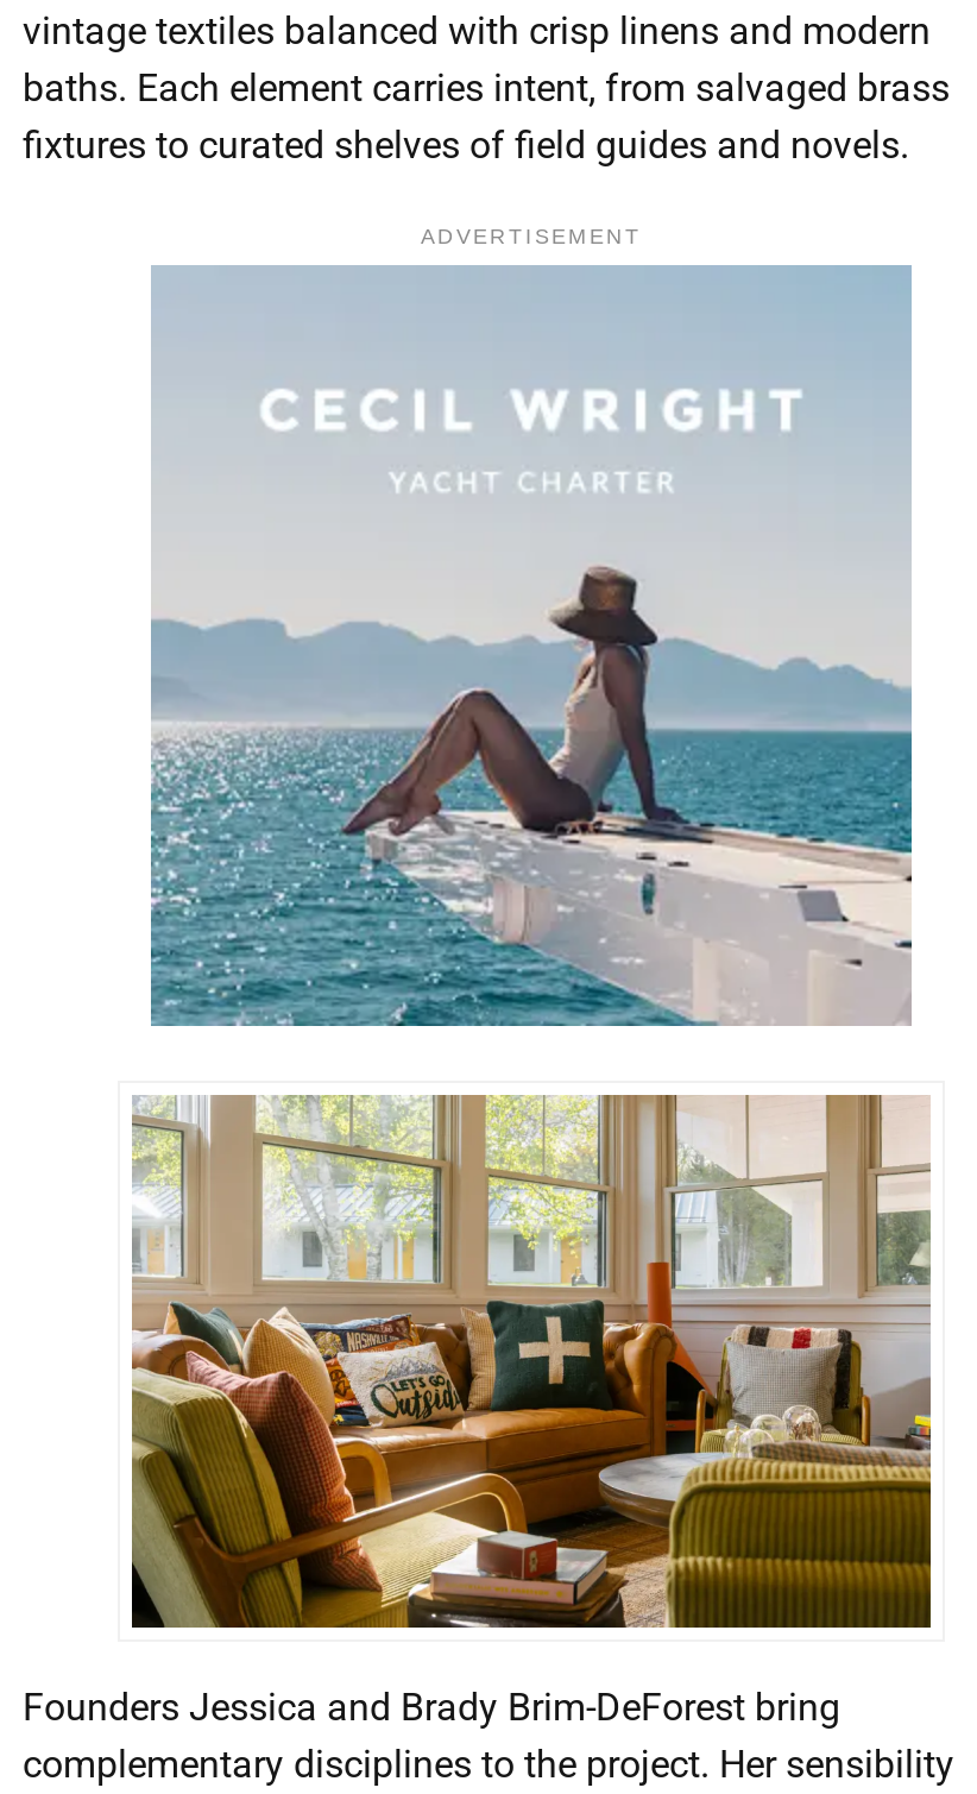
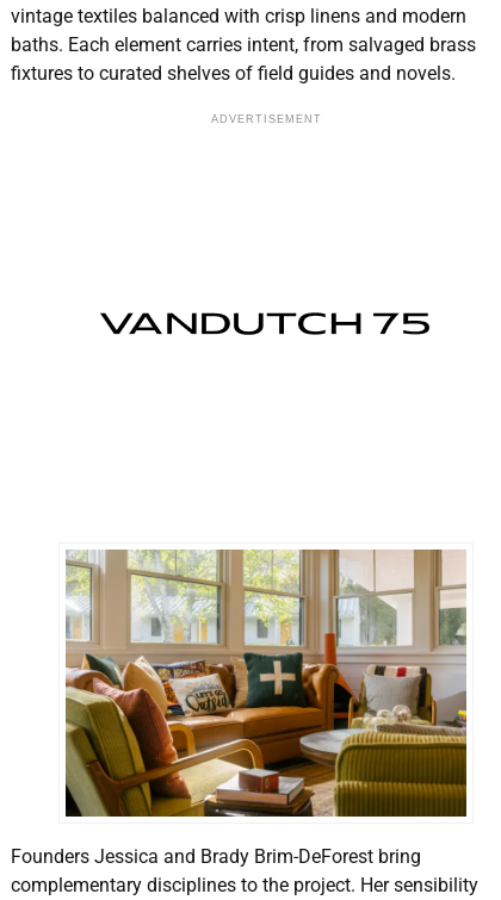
- [image]
